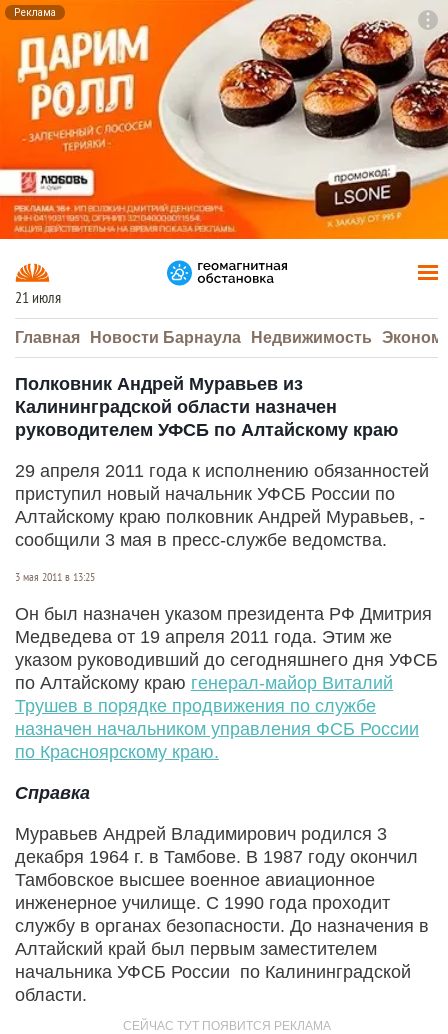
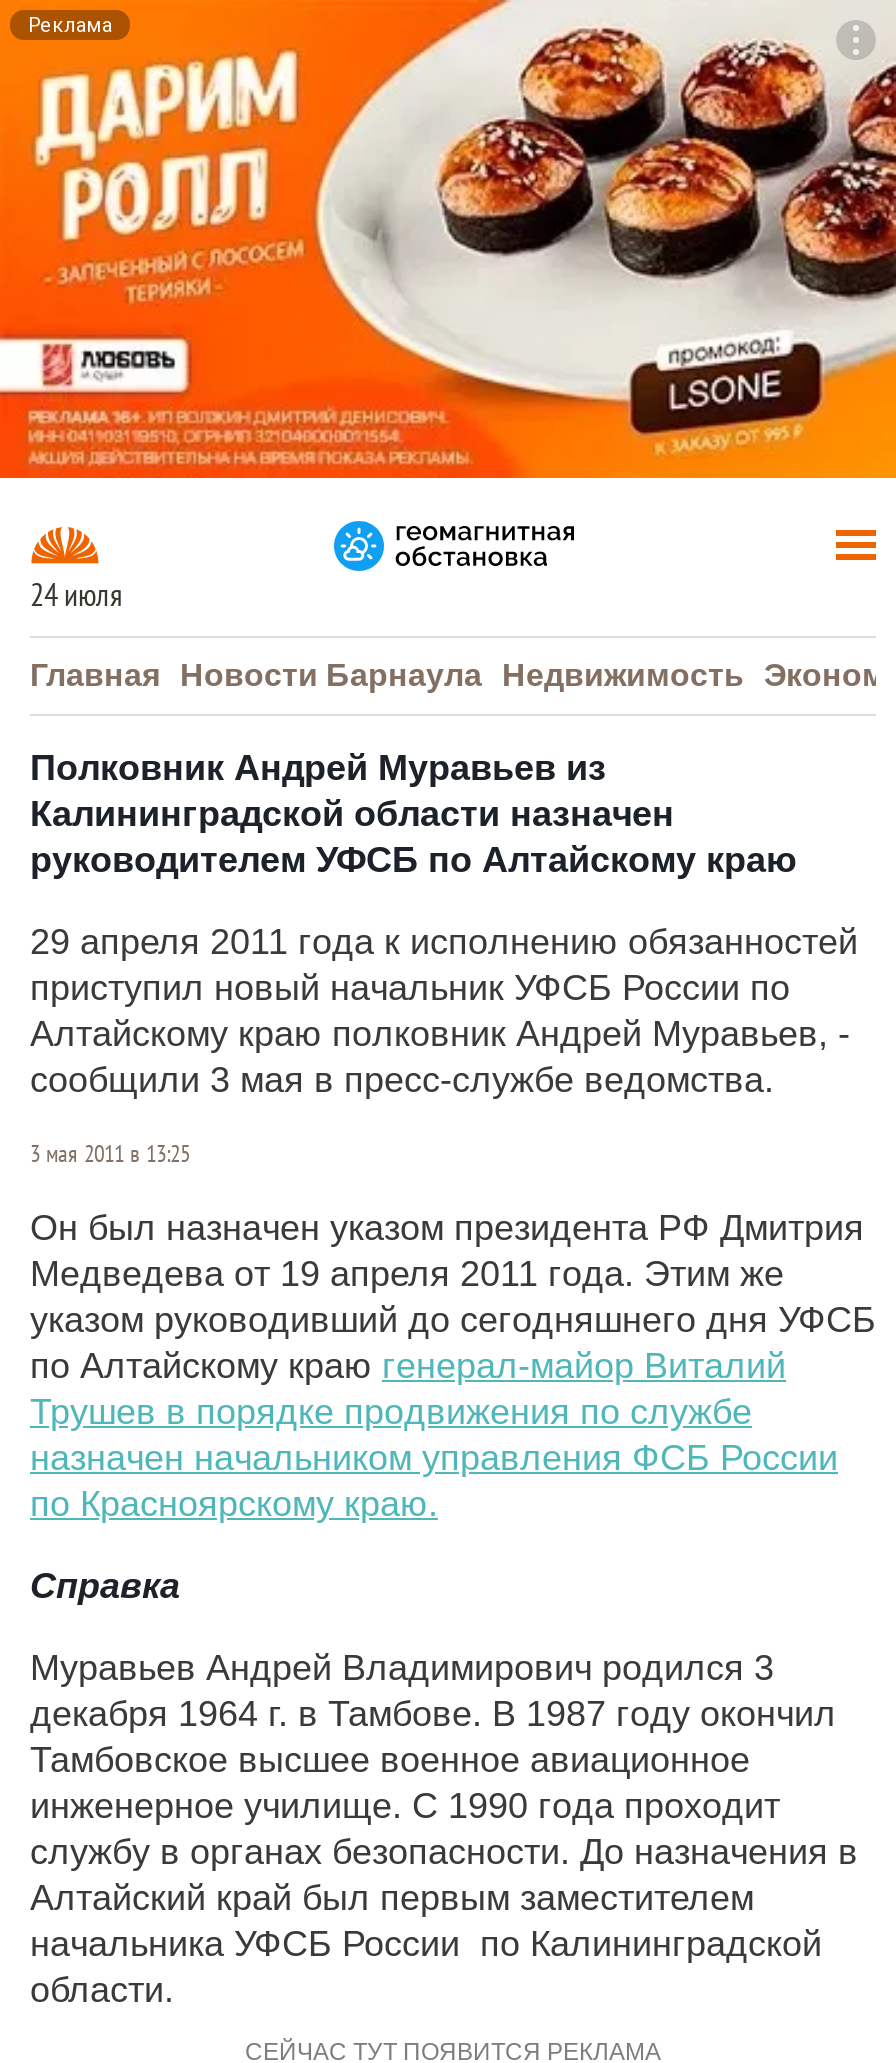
- 21 июля
+ 24 июля
